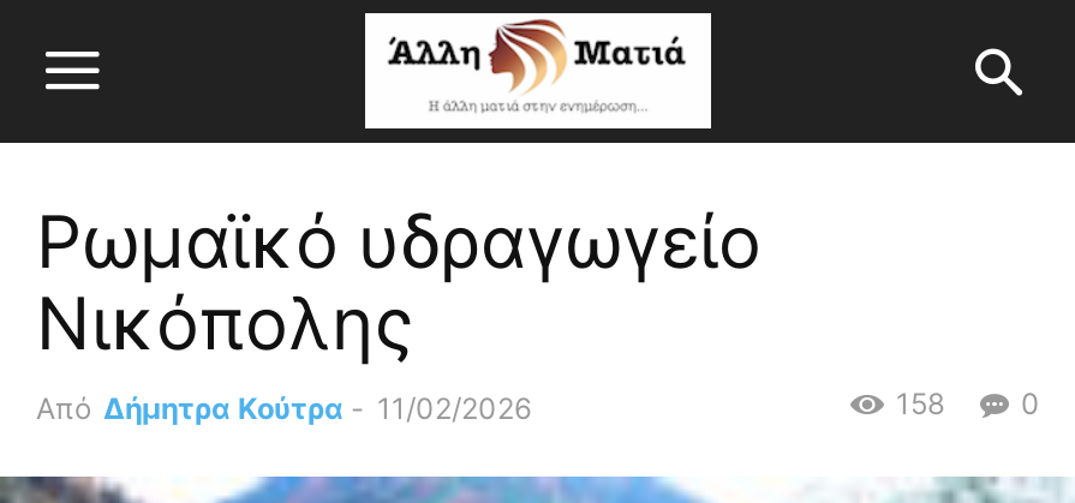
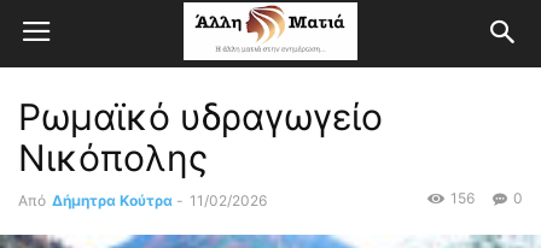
- 158
+ 156
